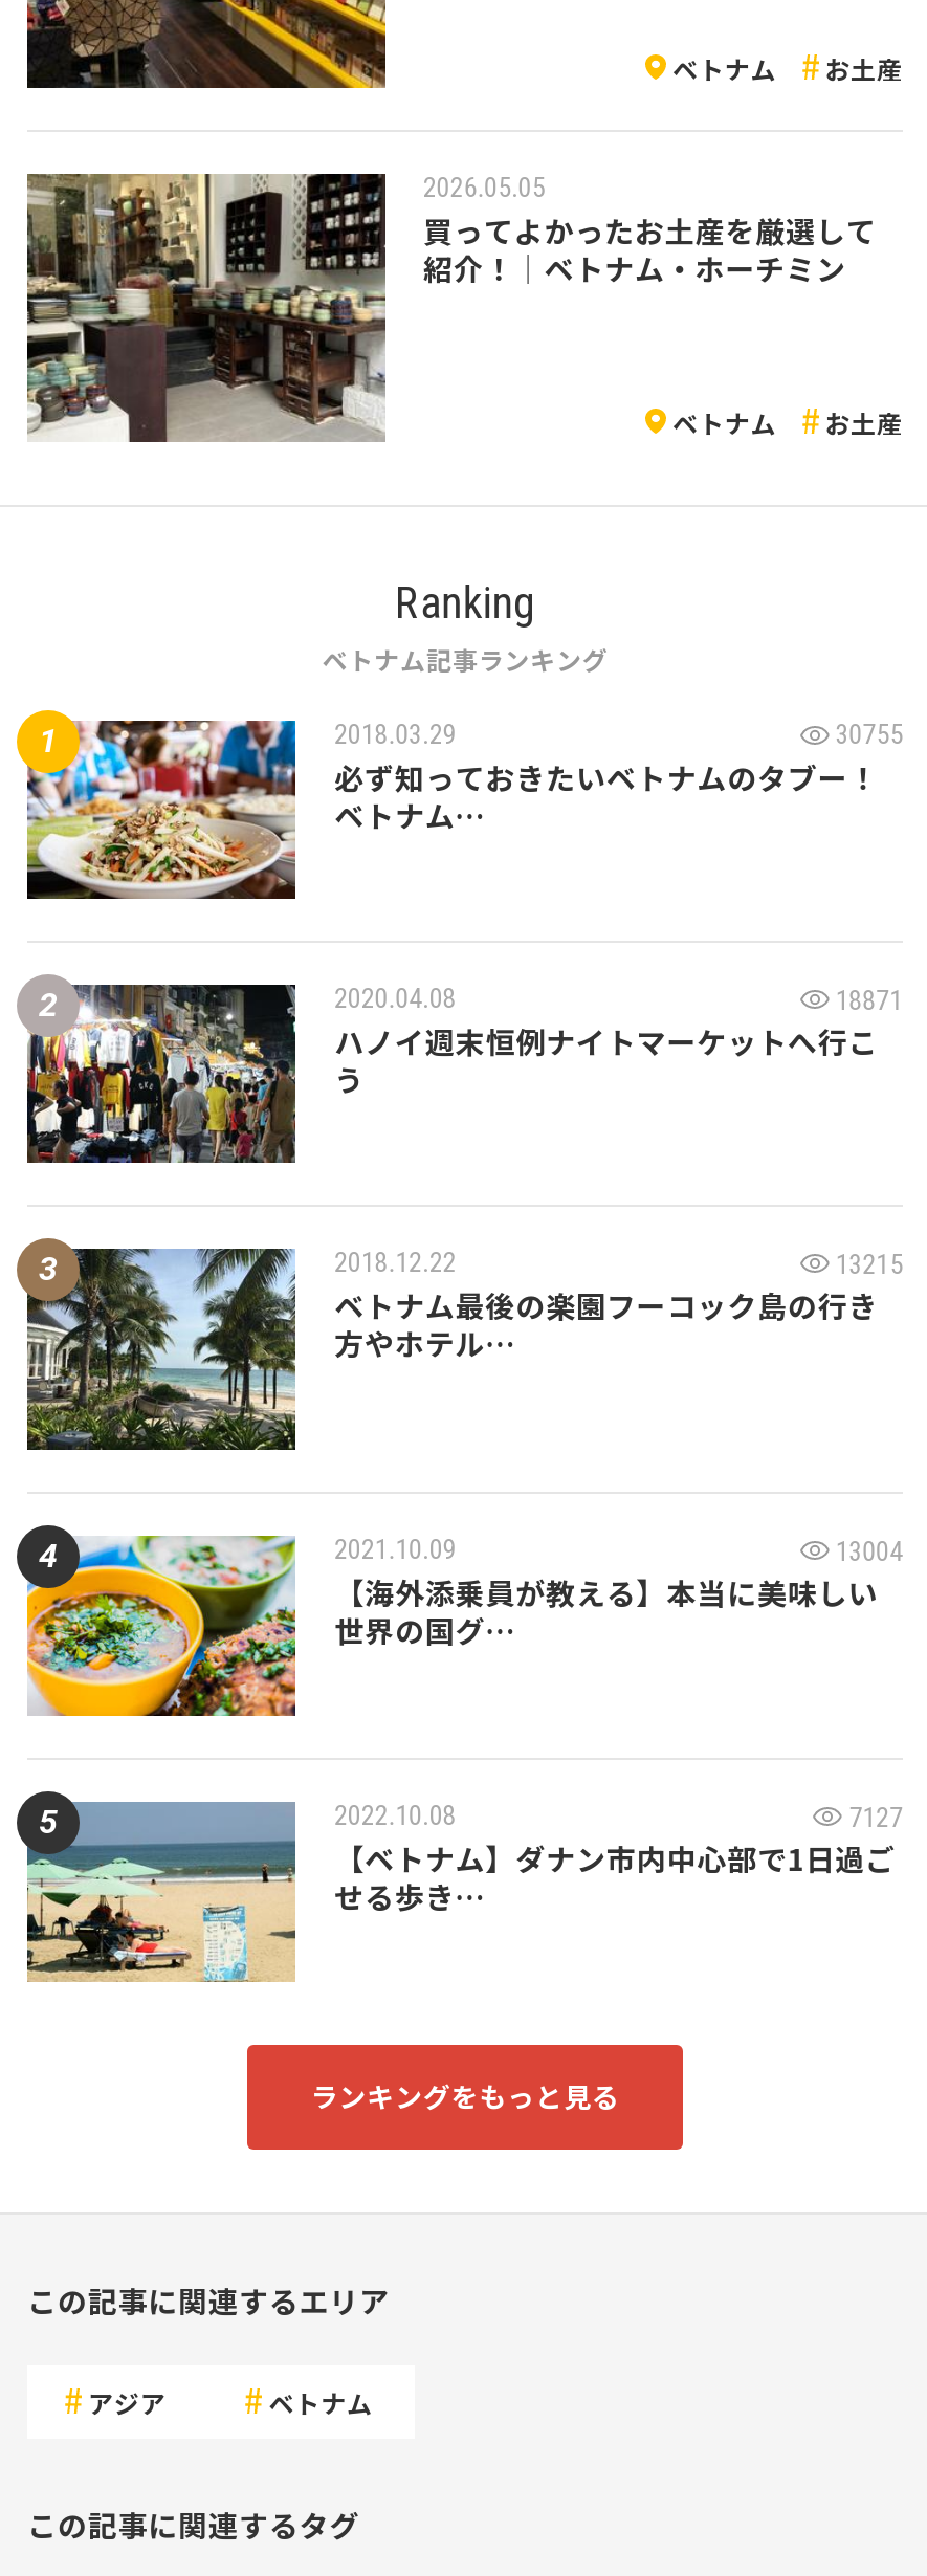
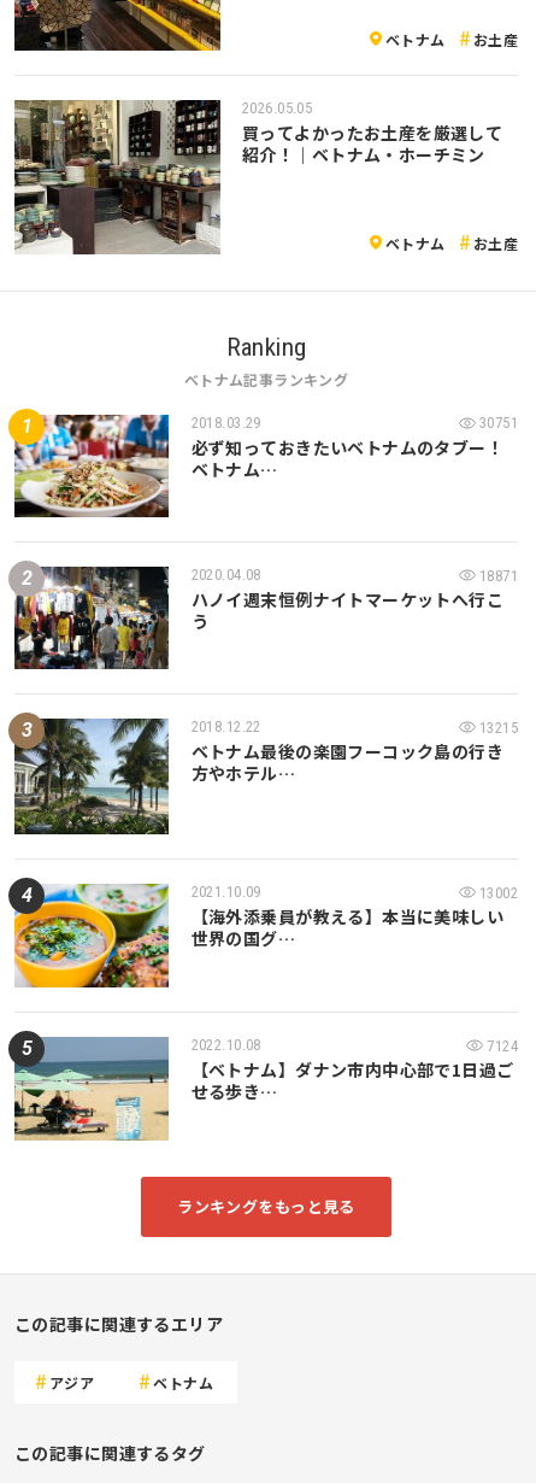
- 30755
+ 30751

- 13004
+ 13002

- 7127
+ 7124
